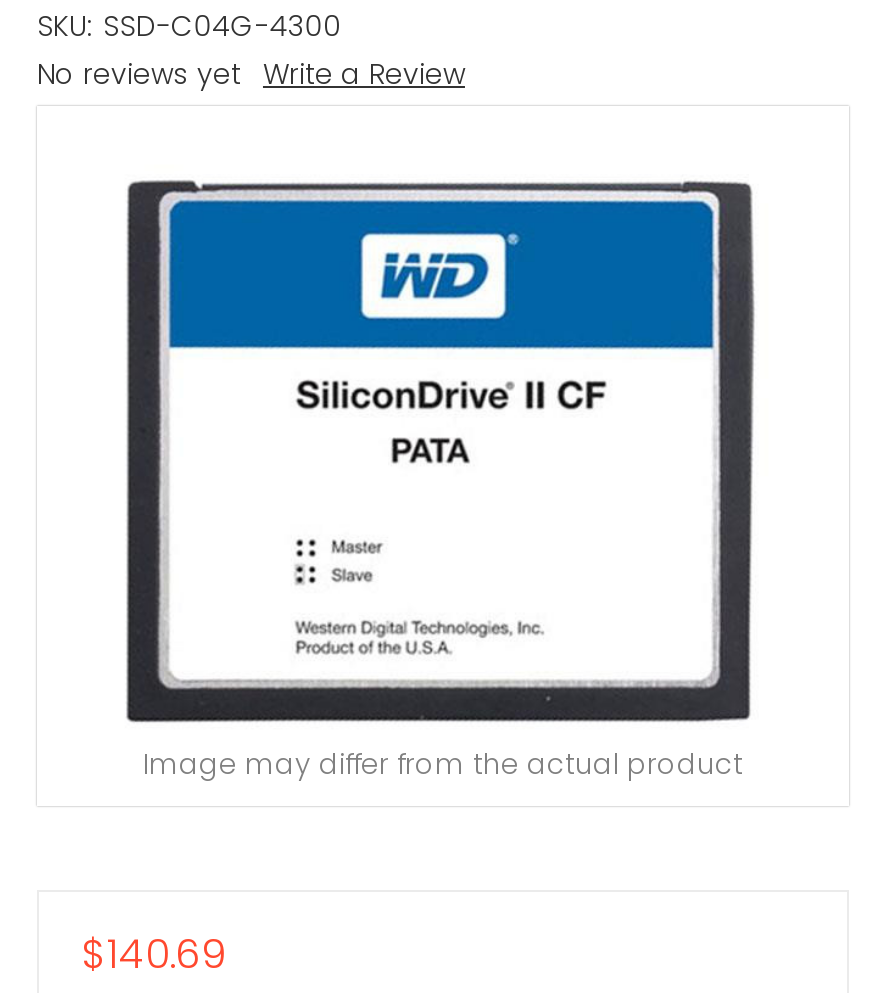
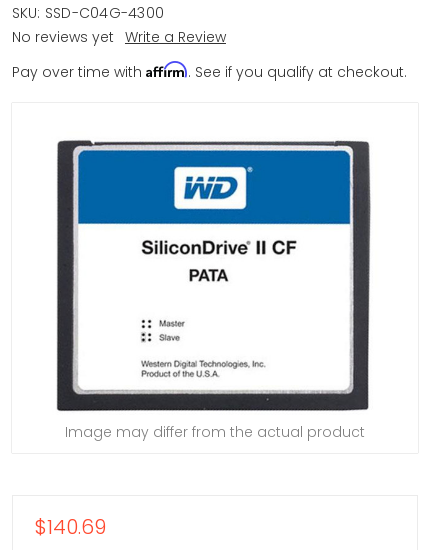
+ Pay over time with Affirm. See if you qualify at checkout.
